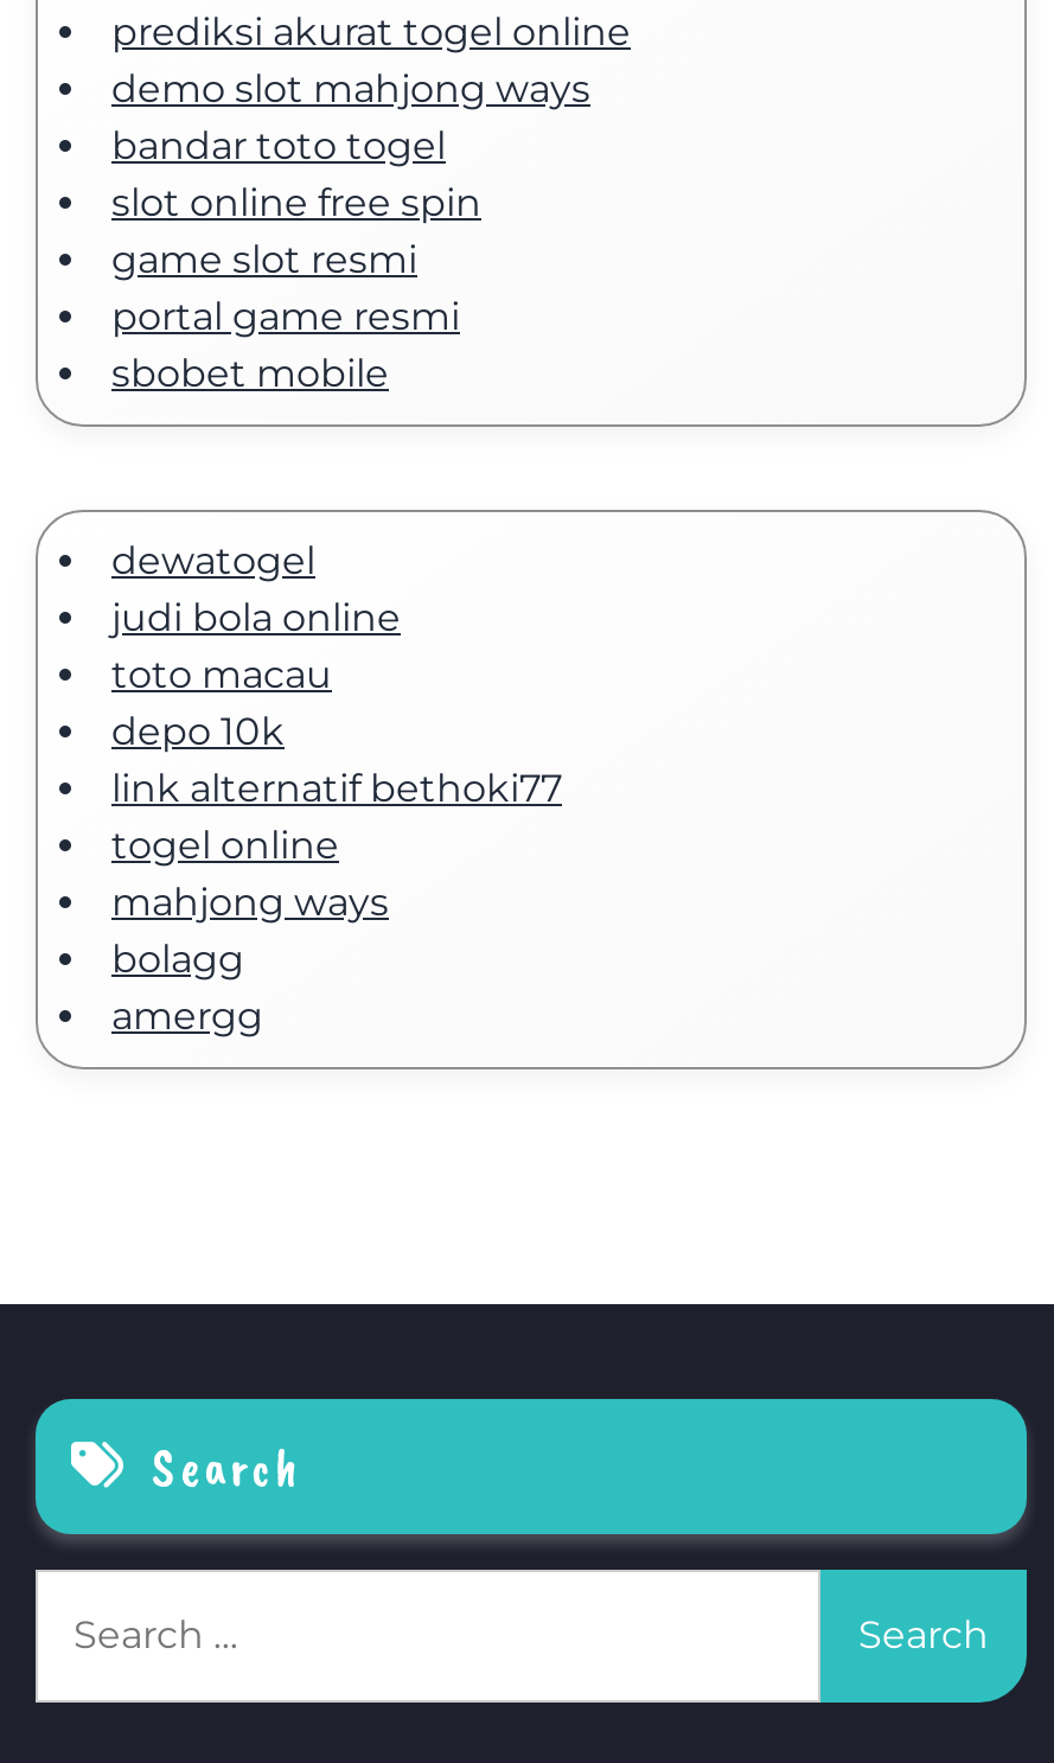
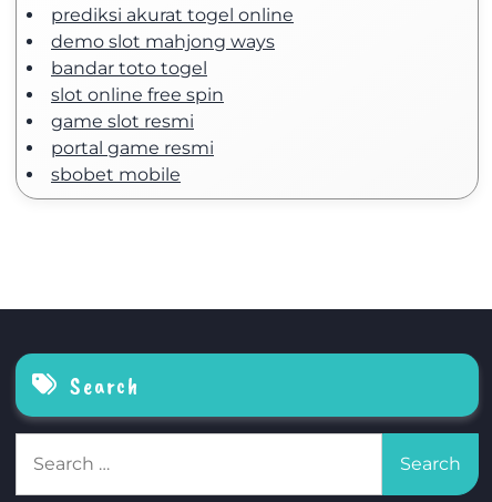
- dewatogel
- judi bola online
- toto macau
- depo 10k
- link alternatif bethoki77
- togel online
- mahjong ways
- bolagg
- amergg
